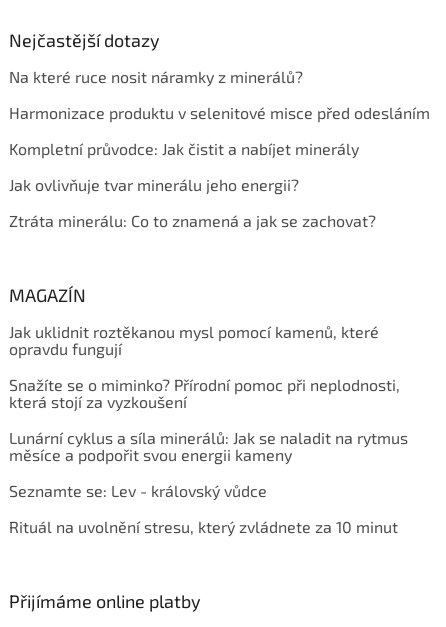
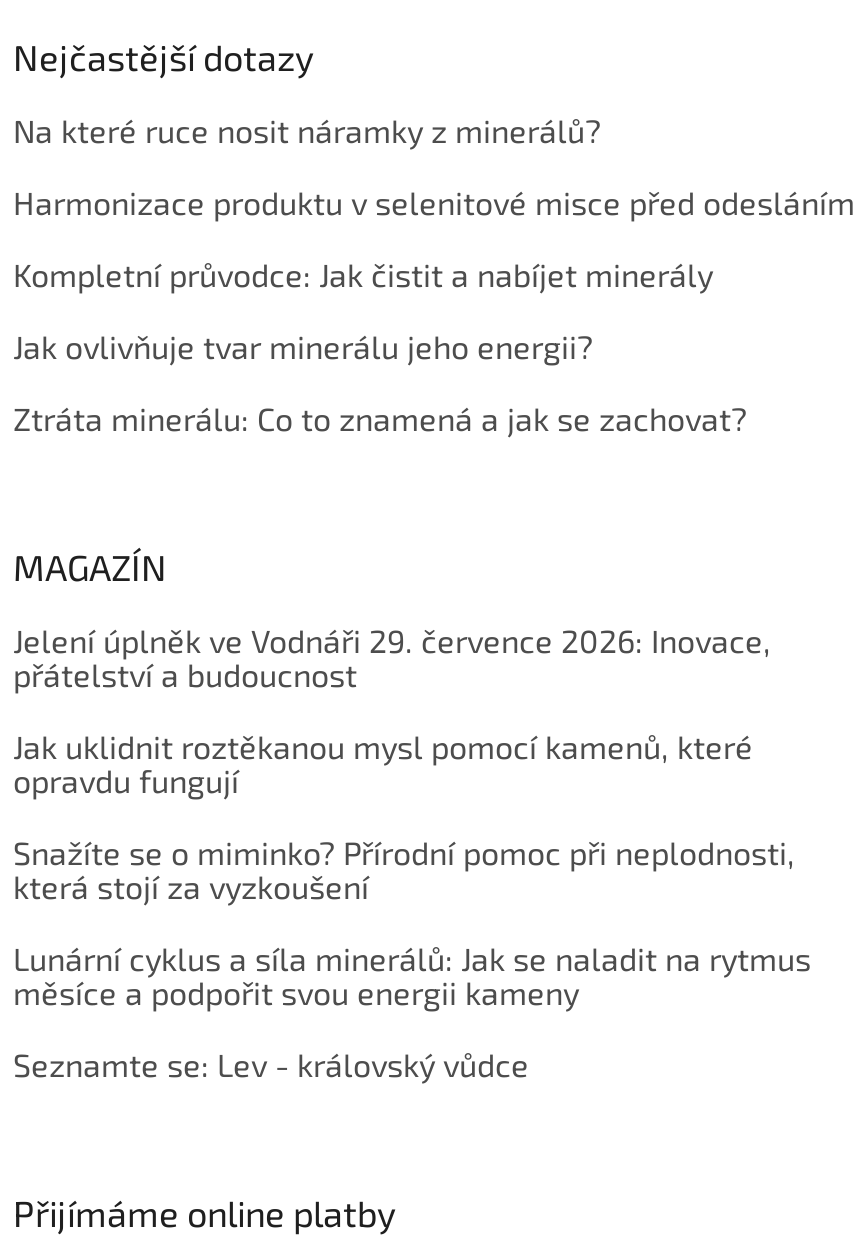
+ Jelení úplněk ve Vodnáři 29. července 2026: Inovace,
+ přátelství a budoucnost

moved down: Jak uklidnit roztěkanou mysl pomocí kamenů, které | opravdu fungují | Snažíte se o miminko? Přírodní pomoc při neplodnosti, | která stojí za vyzkoušení | Lunární cyklus a síla minerálů: Jak se naladit na rytmus | měsíce a podpořit svou energii kameny | Seznamte se: Lev - královský vůdce

- Rituál na uvolnění stresu, který zvládnete za 10 minut
